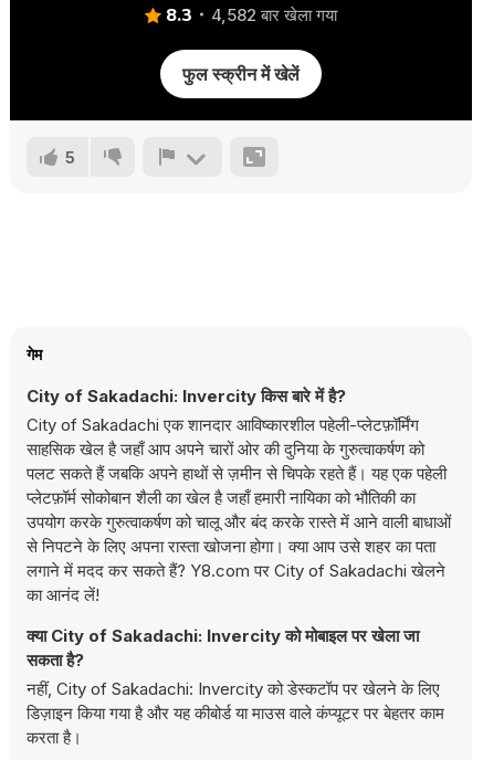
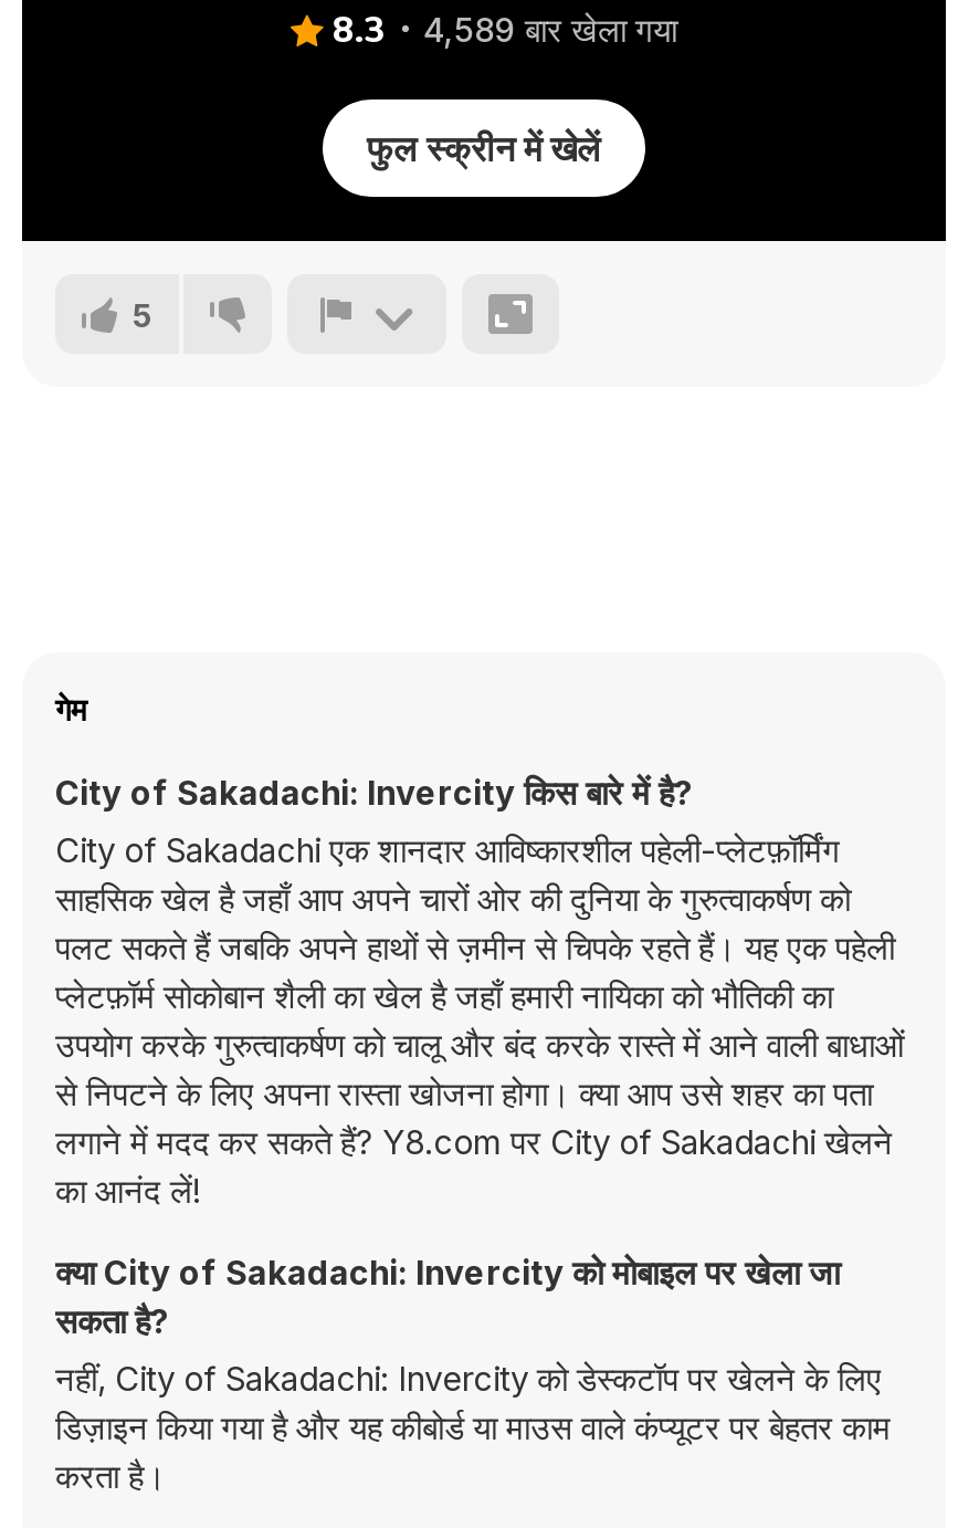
- 8.3 4,582 बार खेला गया
+ 8.3 4,589 बार खेला गया
